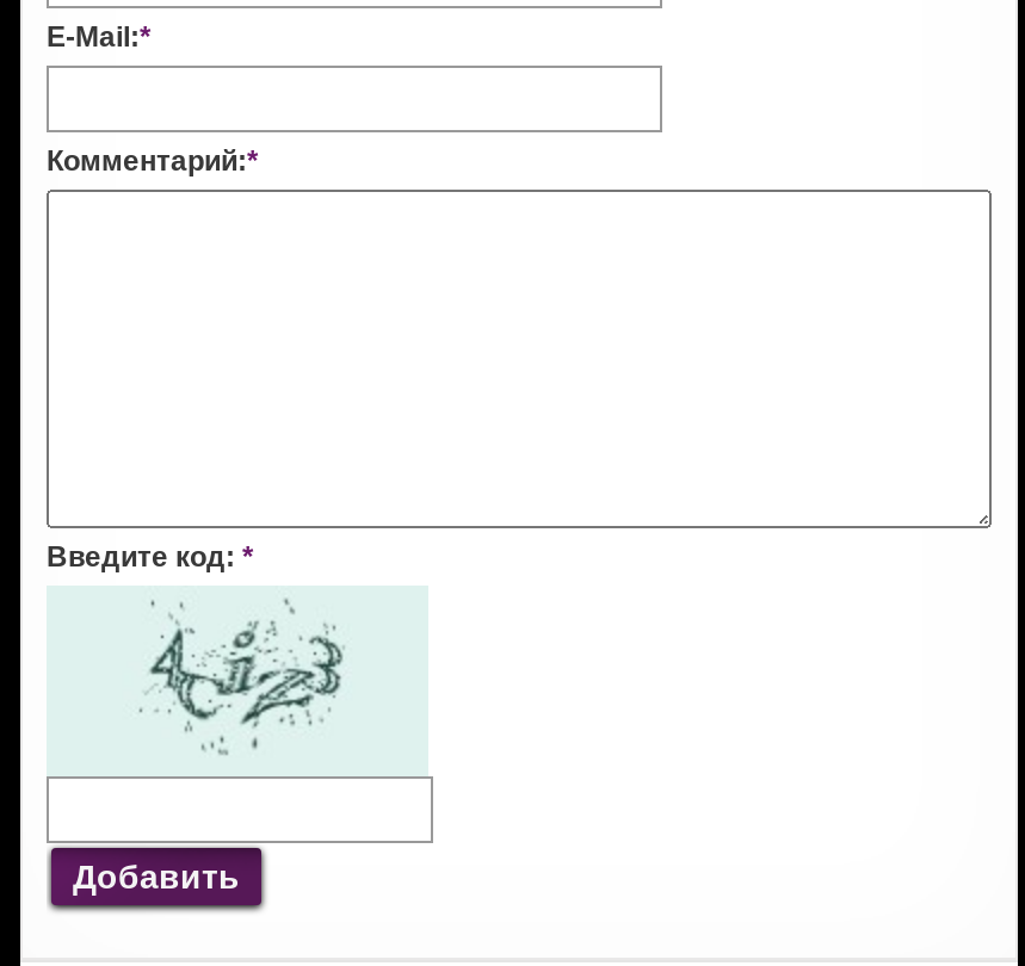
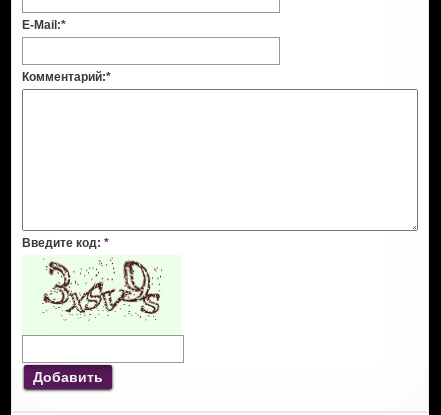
- [image]
+ [image]
